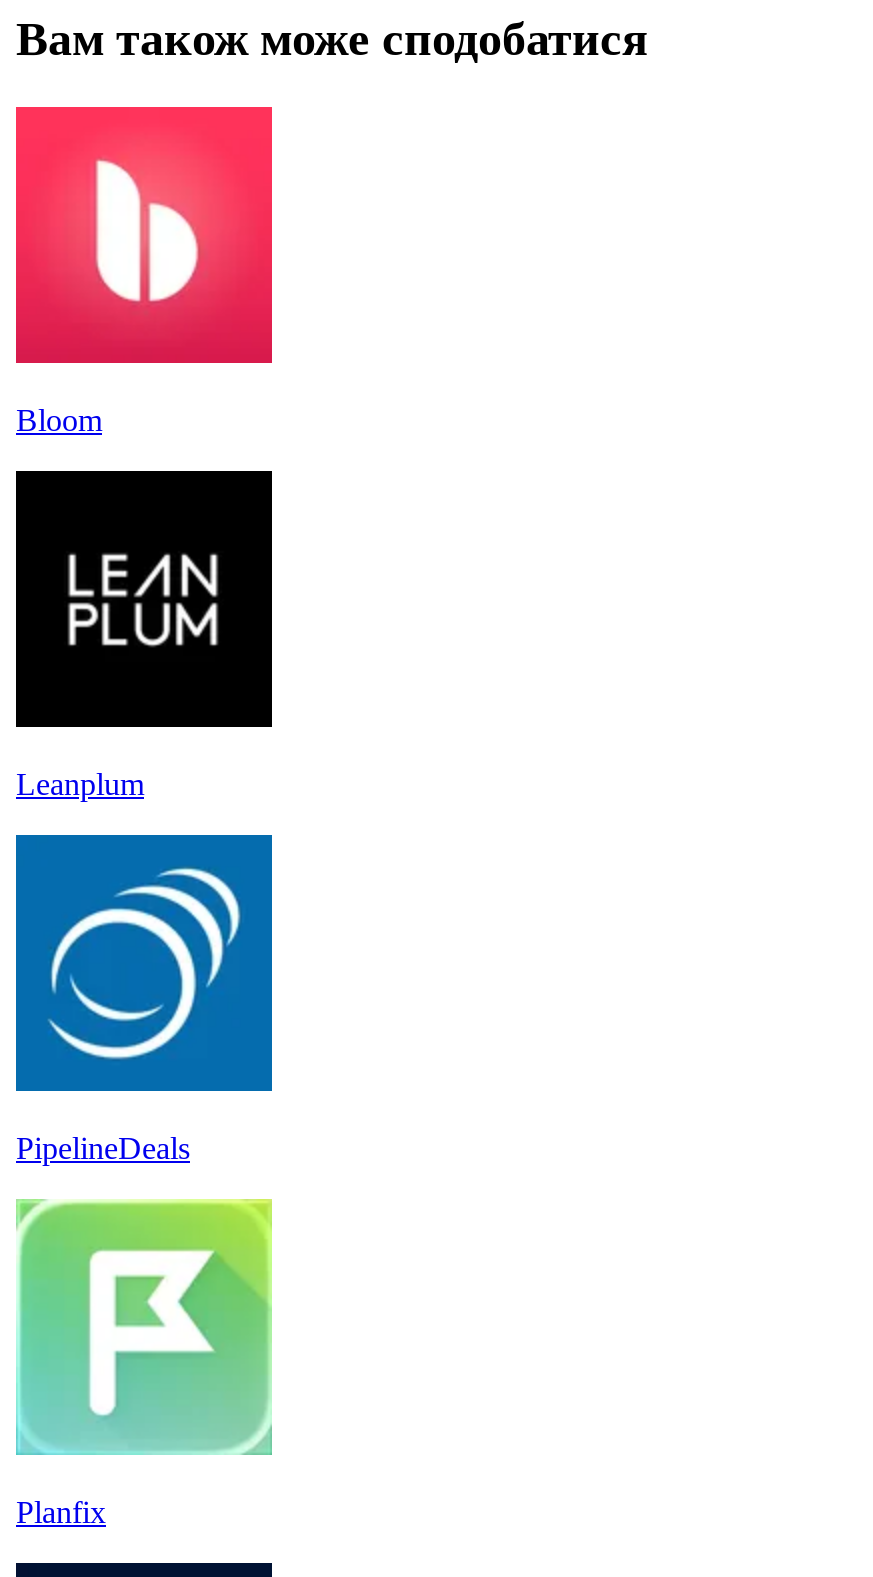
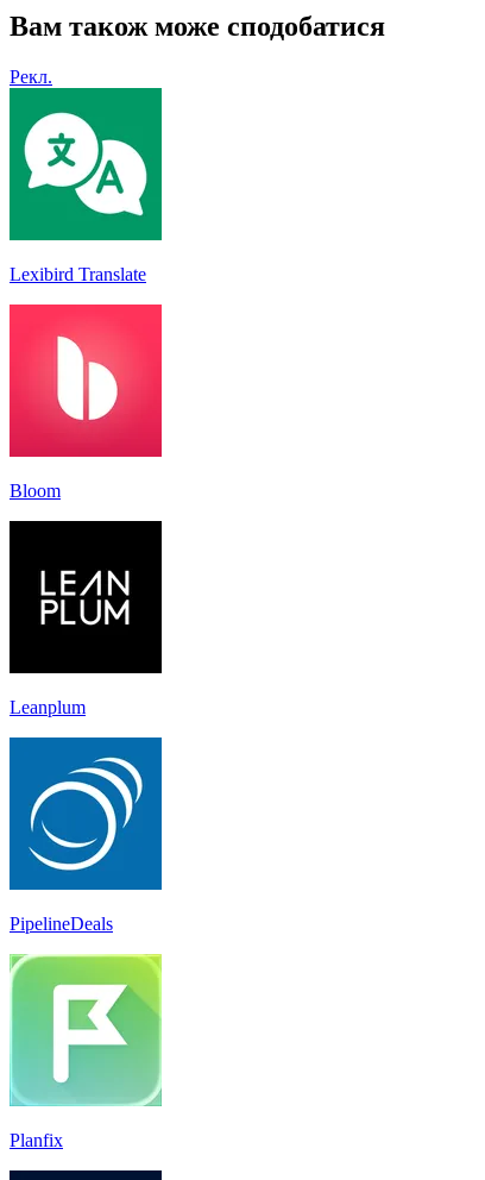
+ [image]
+ Lexibird Translate

+ Рекл.
